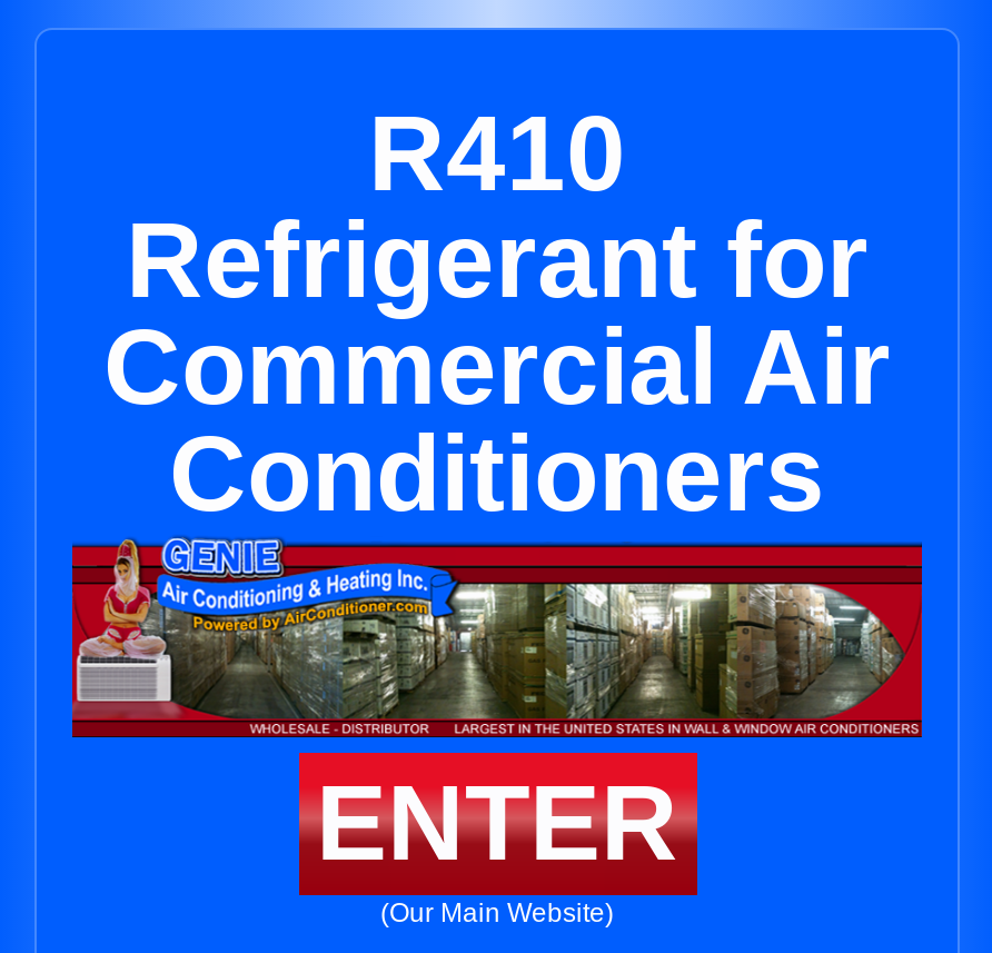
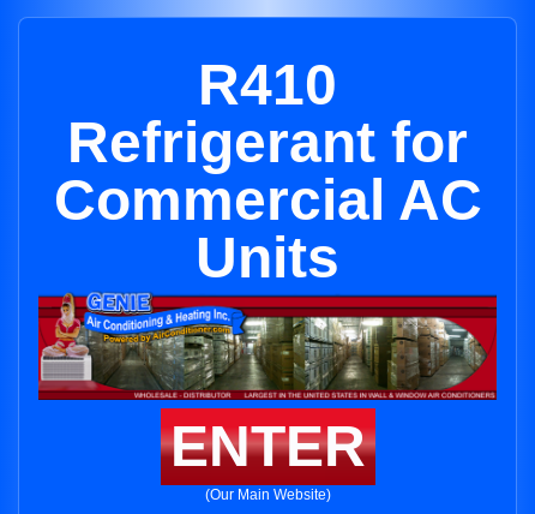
- Commercial Air
- Conditioners
+ Commercial AC
+ Units
